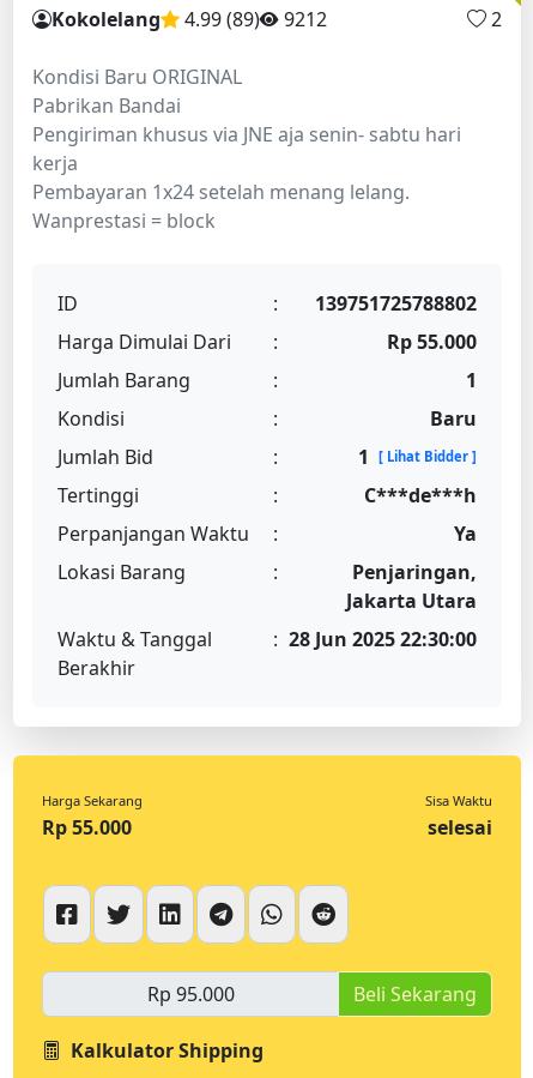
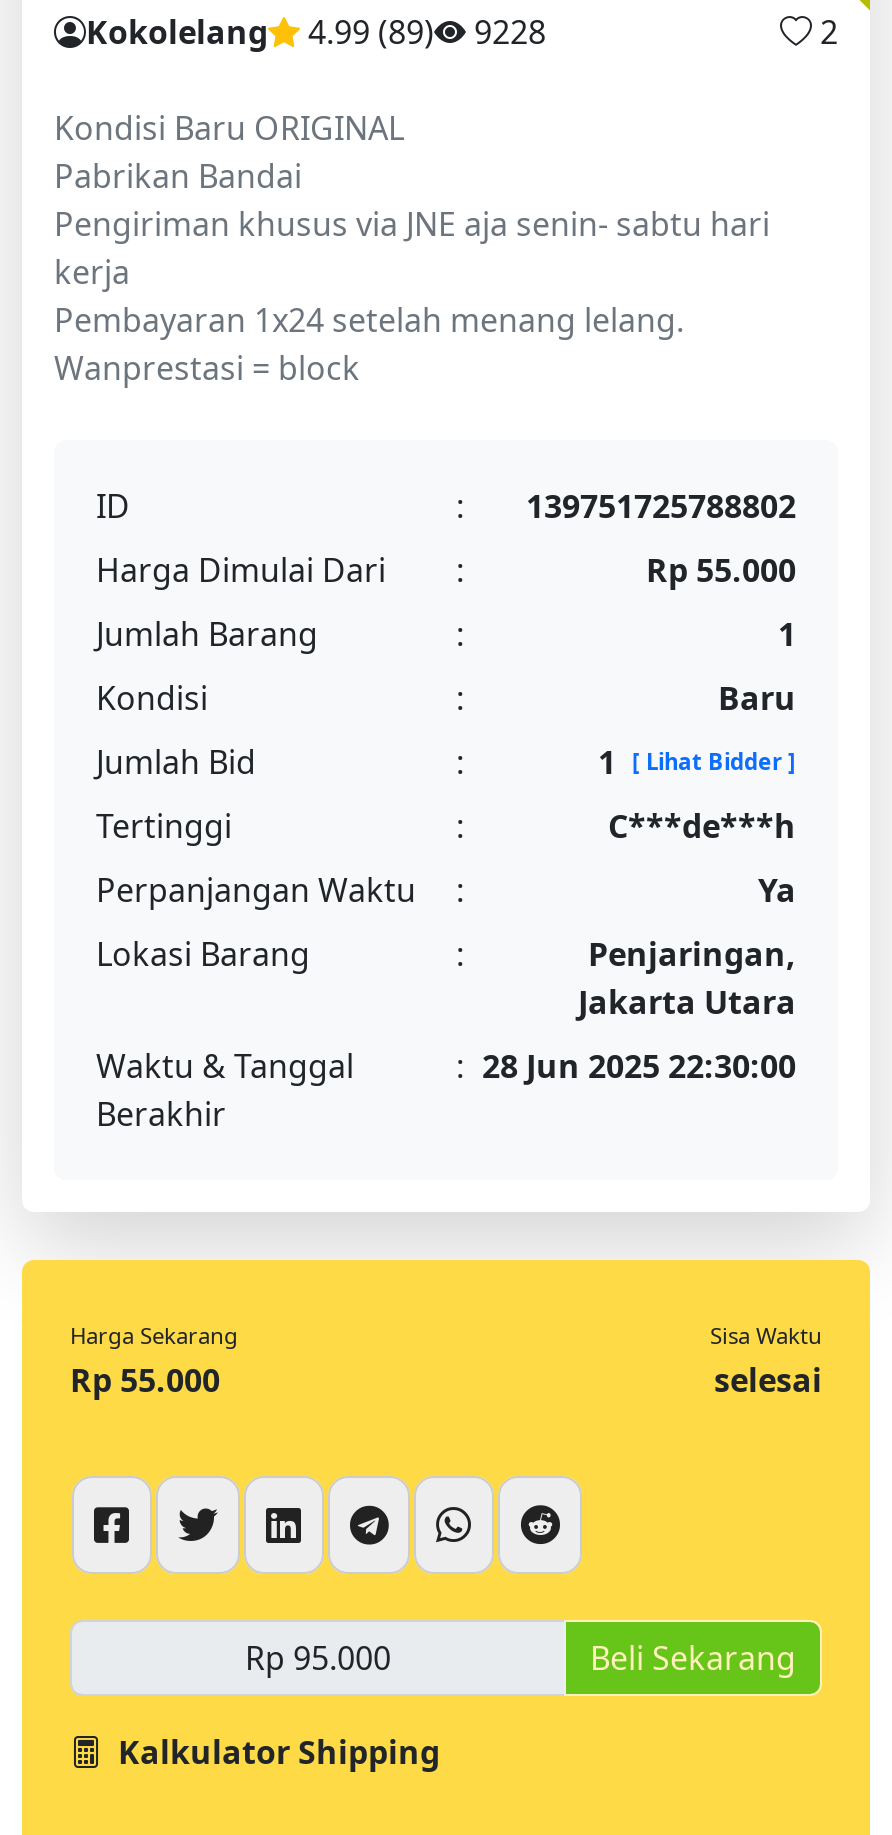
- Kokolelang 4.99 (89) 9212
+ Kokolelang 4.99 (89) 9228
